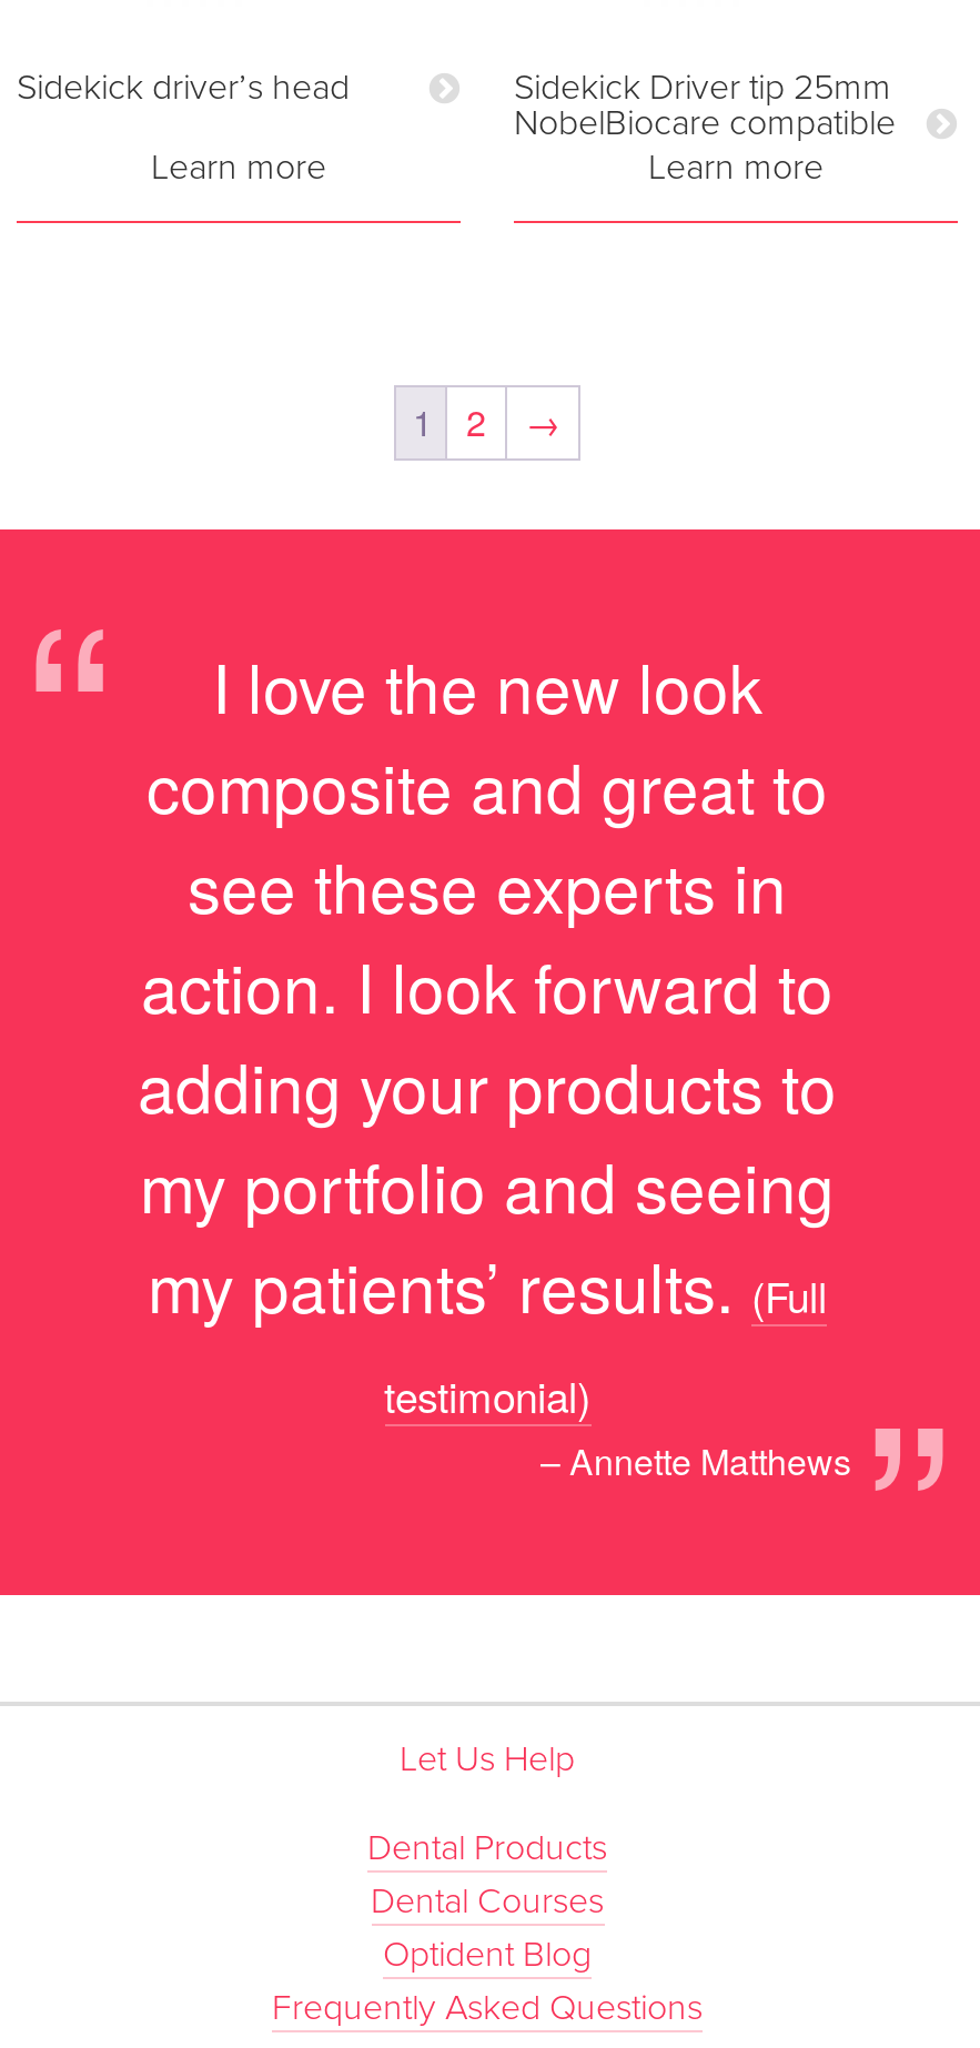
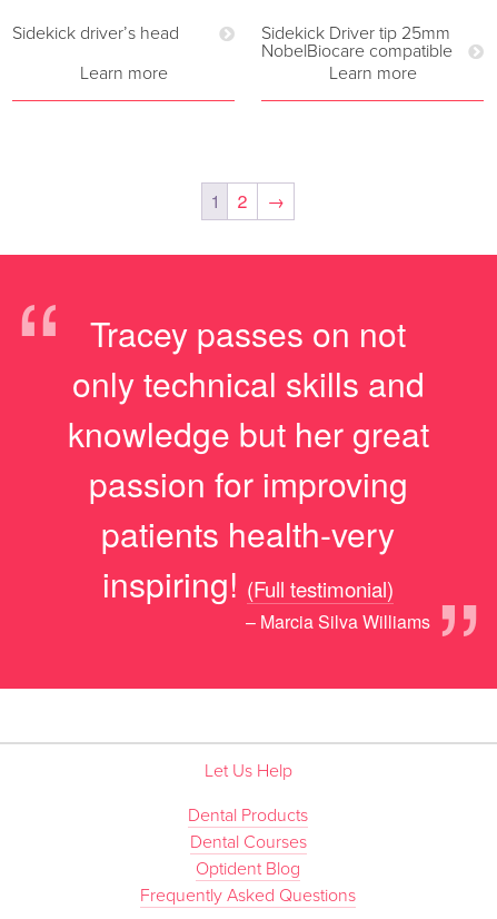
- I love the new look
- composite and great to
- see these experts in
- action. I look forward to
- adding your products to
- my portfolio and seeing
- my patients’ results.
+ Tracey passes on not
+ only technical skills and
+ knowledge but her great
+ passion for improving
+ patients health-very
+ inspiring!

- (Full
- testimonial)
- – Annette Matthews
+ (Full testimonial)
+ – Marcia Silva Williams
